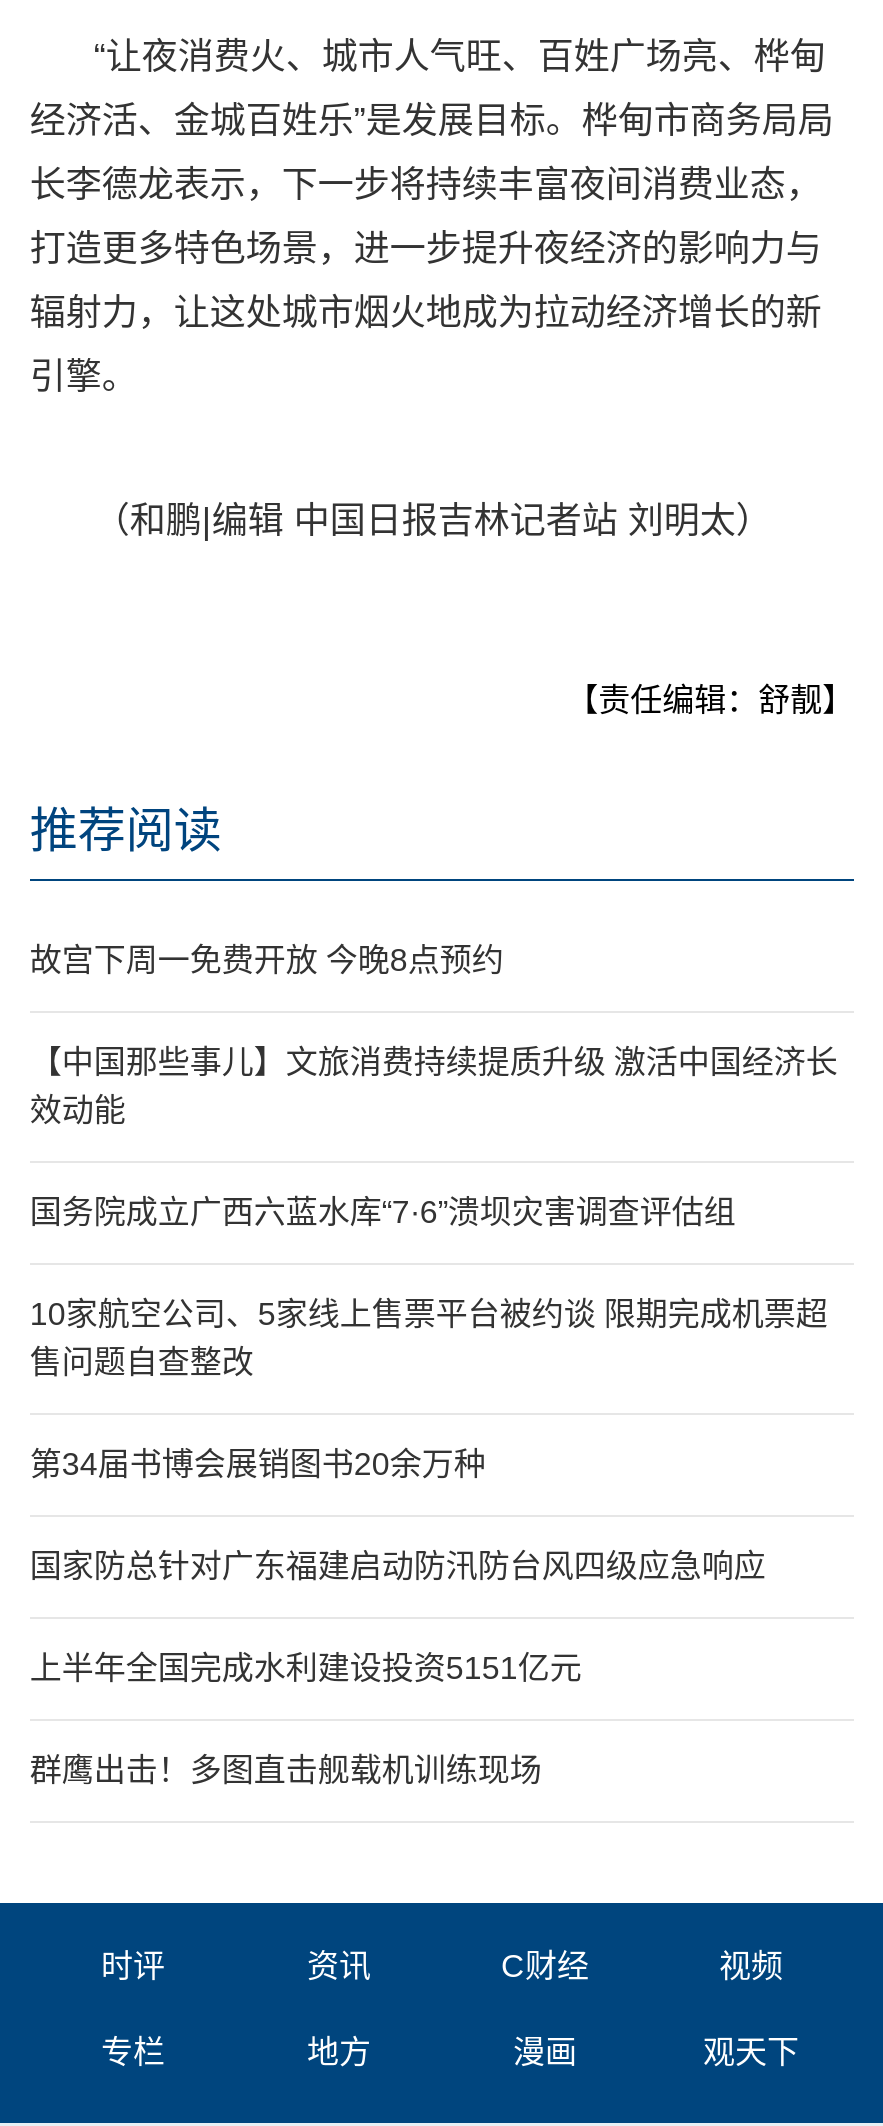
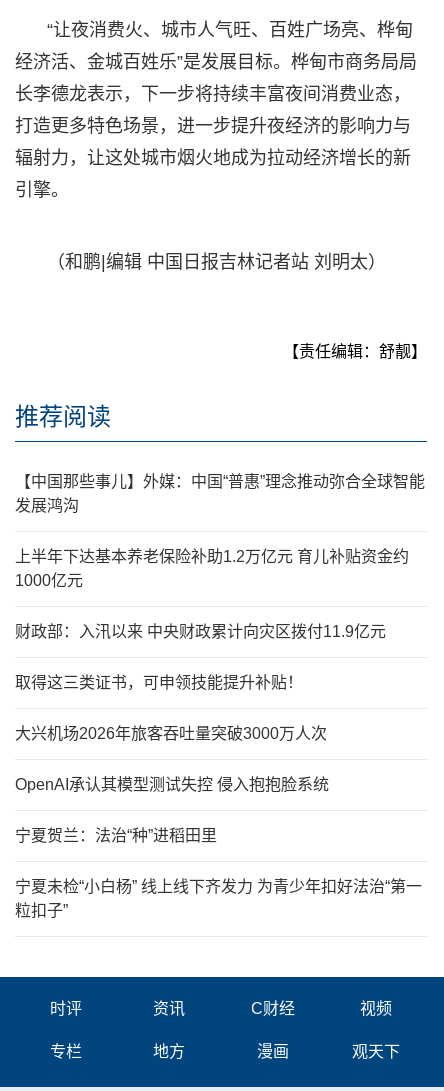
- 故宫下周一免费开放 今晚8点预约
+ 【中国那些事儿】外媒：中国“普惠”理念推动弥合全球智能
+ 发展鸿沟

- 【中国那些事儿】文旅消费持续提质升级 激活中国经济长
- 效动能
+ 上半年下达基本养老保险补助1.2万亿元 育儿补贴资金约
+ 1000亿元

- 国务院成立广西六蓝水库“7·6”溃坝灾害调查评估组
+ 财政部：入汛以来 中央财政累计向灾区拨付11.9亿元

- 10家航空公司、5家线上售票平台被约谈 限期完成机票超
- 售问题自查整改
+ 取得这三类证书，可申领技能提升补贴！

- 第34届书博会展销图书20余万种
+ 大兴机场2026年旅客吞吐量突破3000万人次

- 国家防总针对广东福建启动防汛防台风四级应急响应
+ OpenAI承认其模型测试失控 侵入抱抱脸系统

- 上半年全国完成水利建设投资5151亿元
+ 宁夏贺兰：法治“种”进稻田里

- 群鹰出击！多图直击舰载机训练现场
+ 宁夏未检“小白杨” 线上线下齐发力 为青少年扣好法治“第一
+ 粒扣子”
